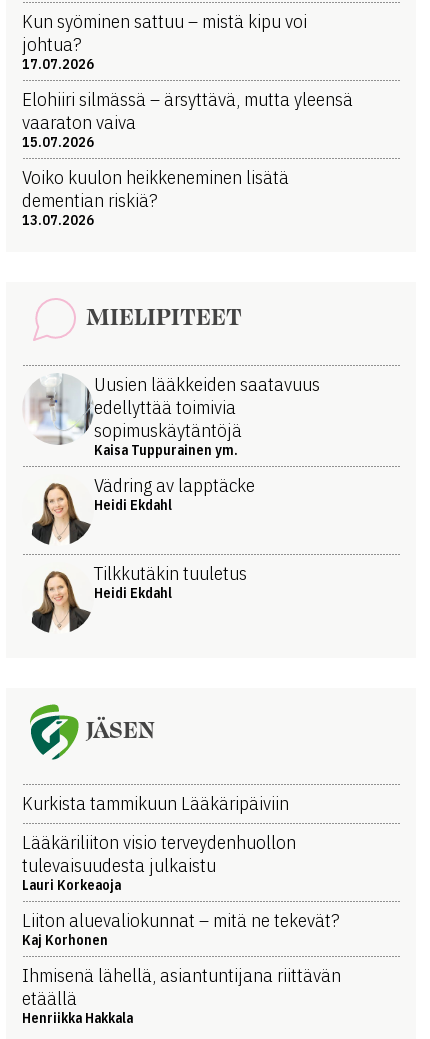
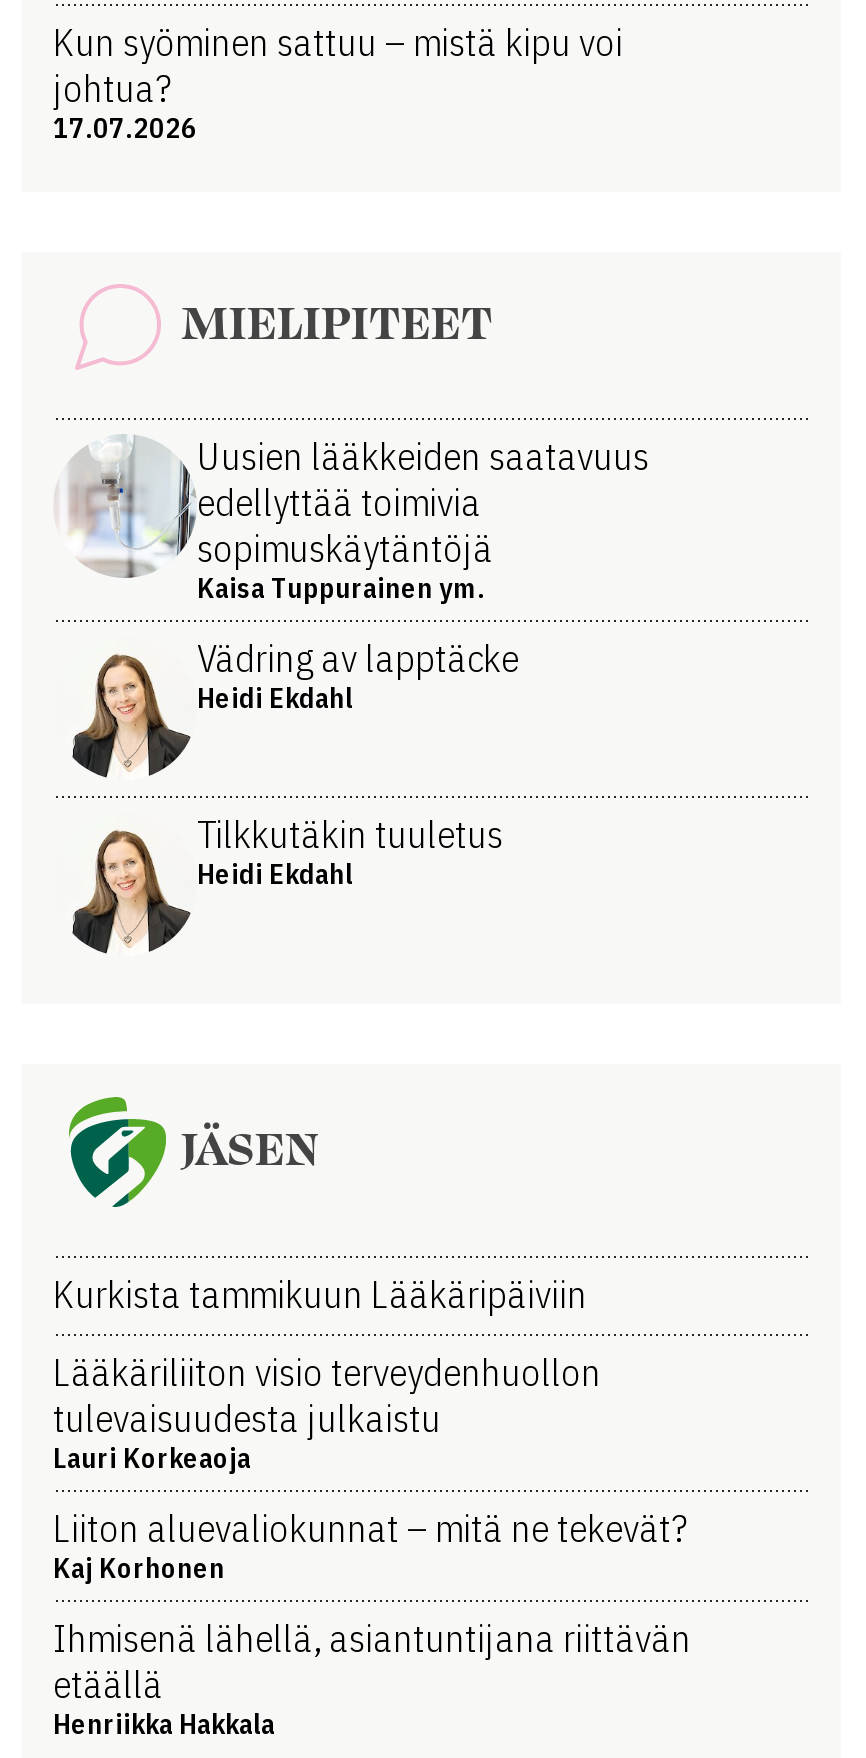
- Elohiiri silmässä – ärsyttävä, mutta yleensä
- vaaraton vaiva
- 15.07.2026
- Voiko kuulon heikkeneminen lisätä
- dementian riskiä?
- 13.07.2026
